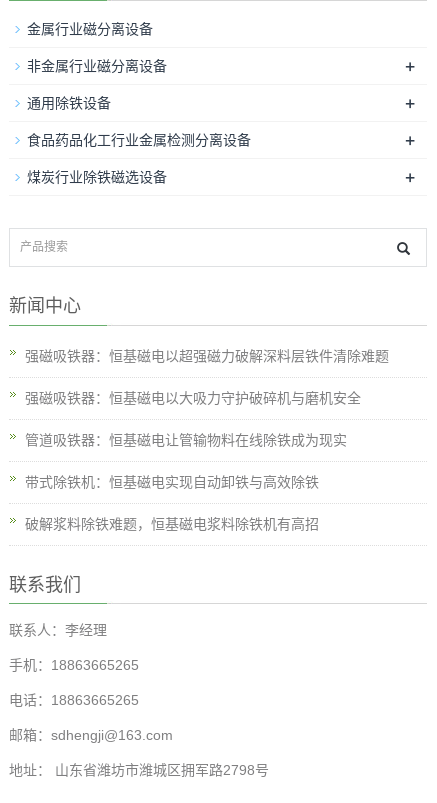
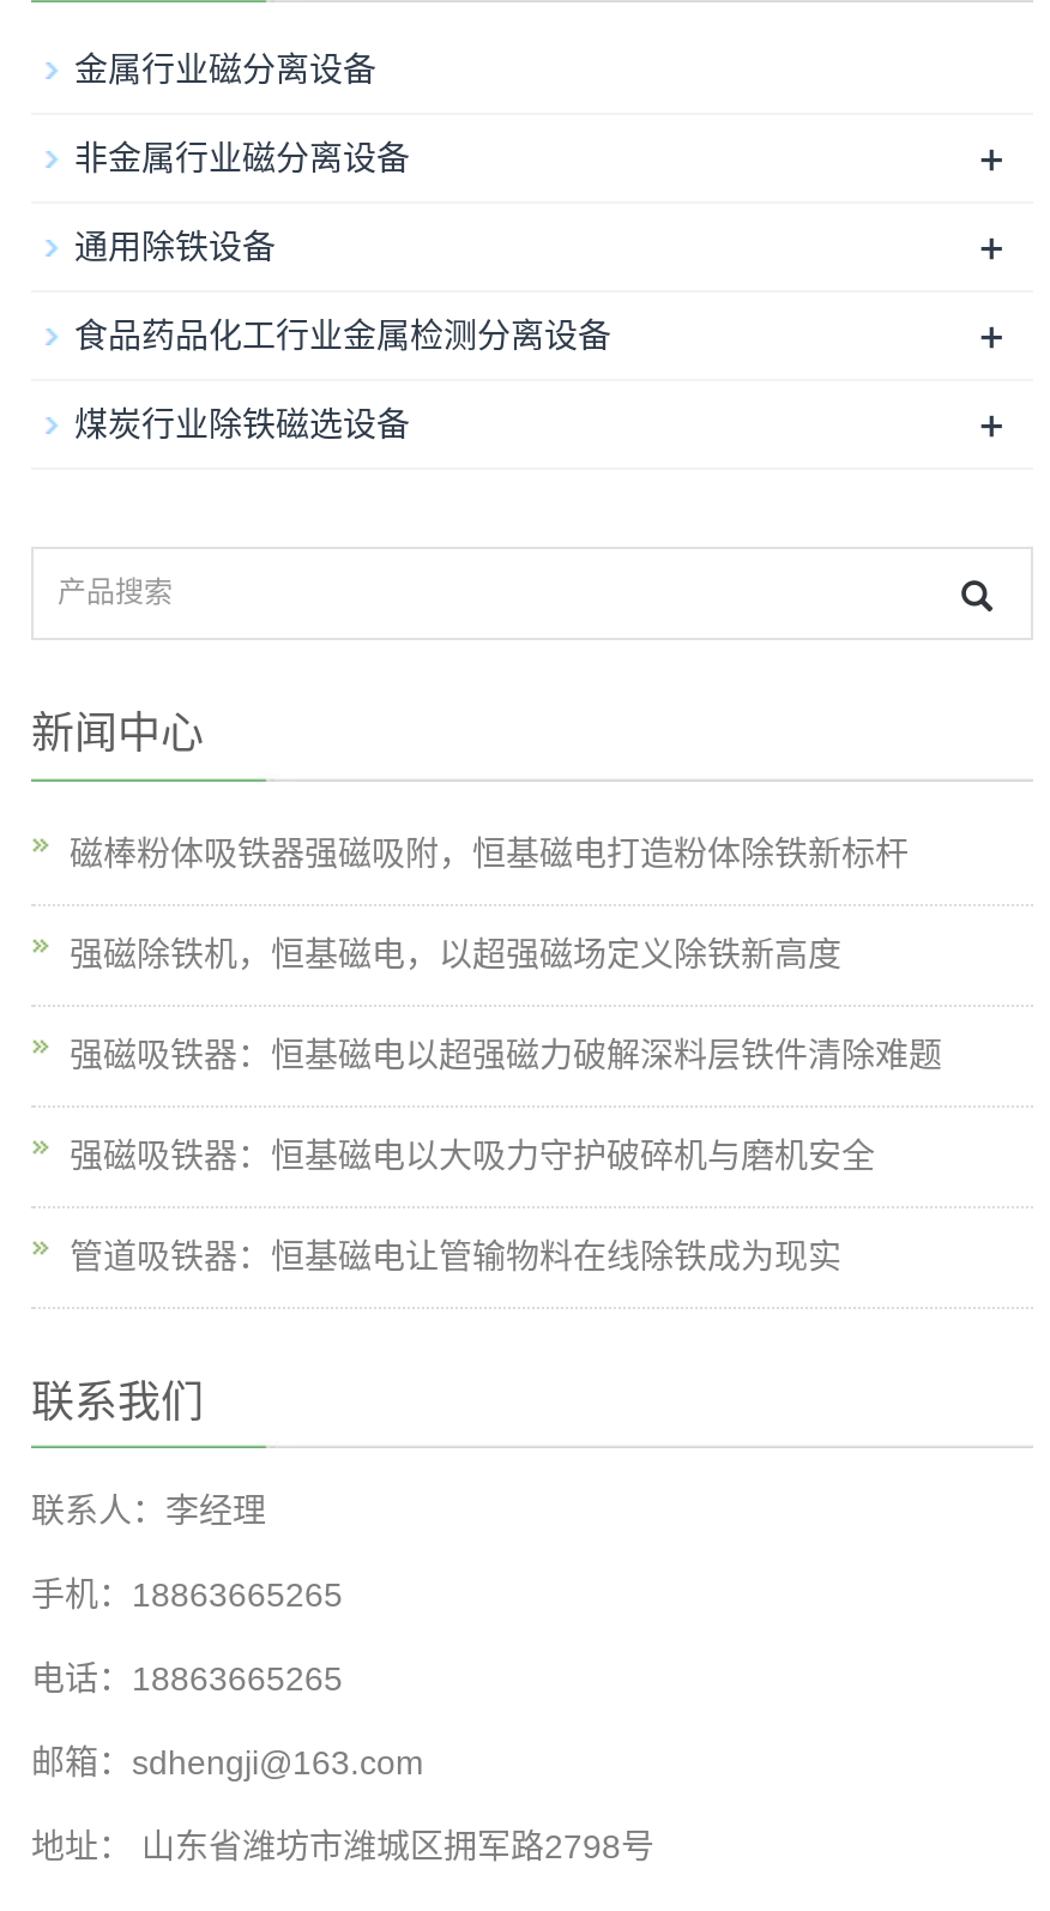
+ 磁棒粉体吸铁器强磁吸附，恒基磁电打造粉体除铁新标杆
+ 强磁除铁机，恒基磁电，以超强磁场定义除铁新高度

moved down: 强磁吸铁器：恒基磁电以超强磁力破解深料层铁件清除难题 | 强磁吸铁器：恒基磁电以大吸力守护破碎机与磨机安全 | 管道吸铁器：恒基磁电让管输物料在线除铁成为现实

- 带式除铁机：恒基磁电实现自动卸铁与高效除铁
- 破解浆料除铁难题，恒基磁电浆料除铁机有高招
